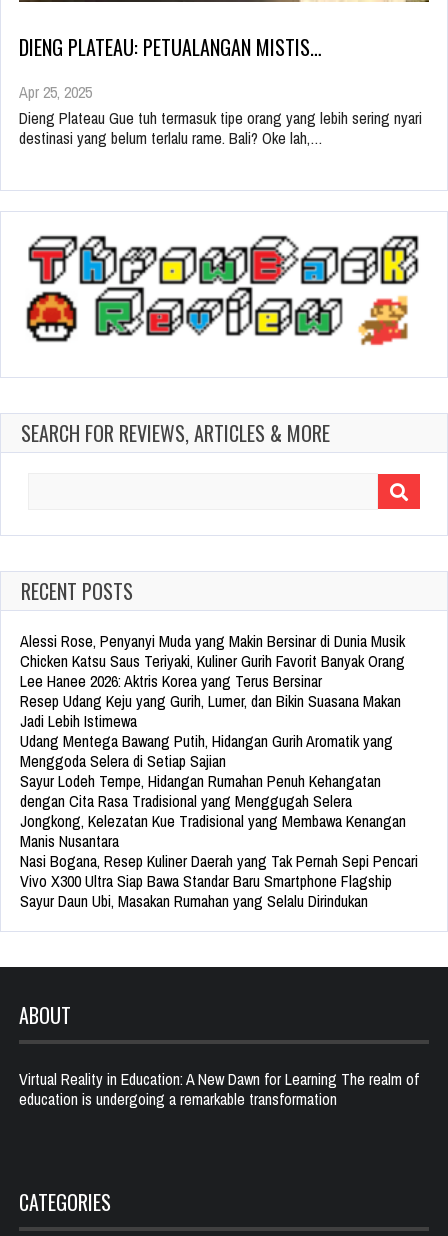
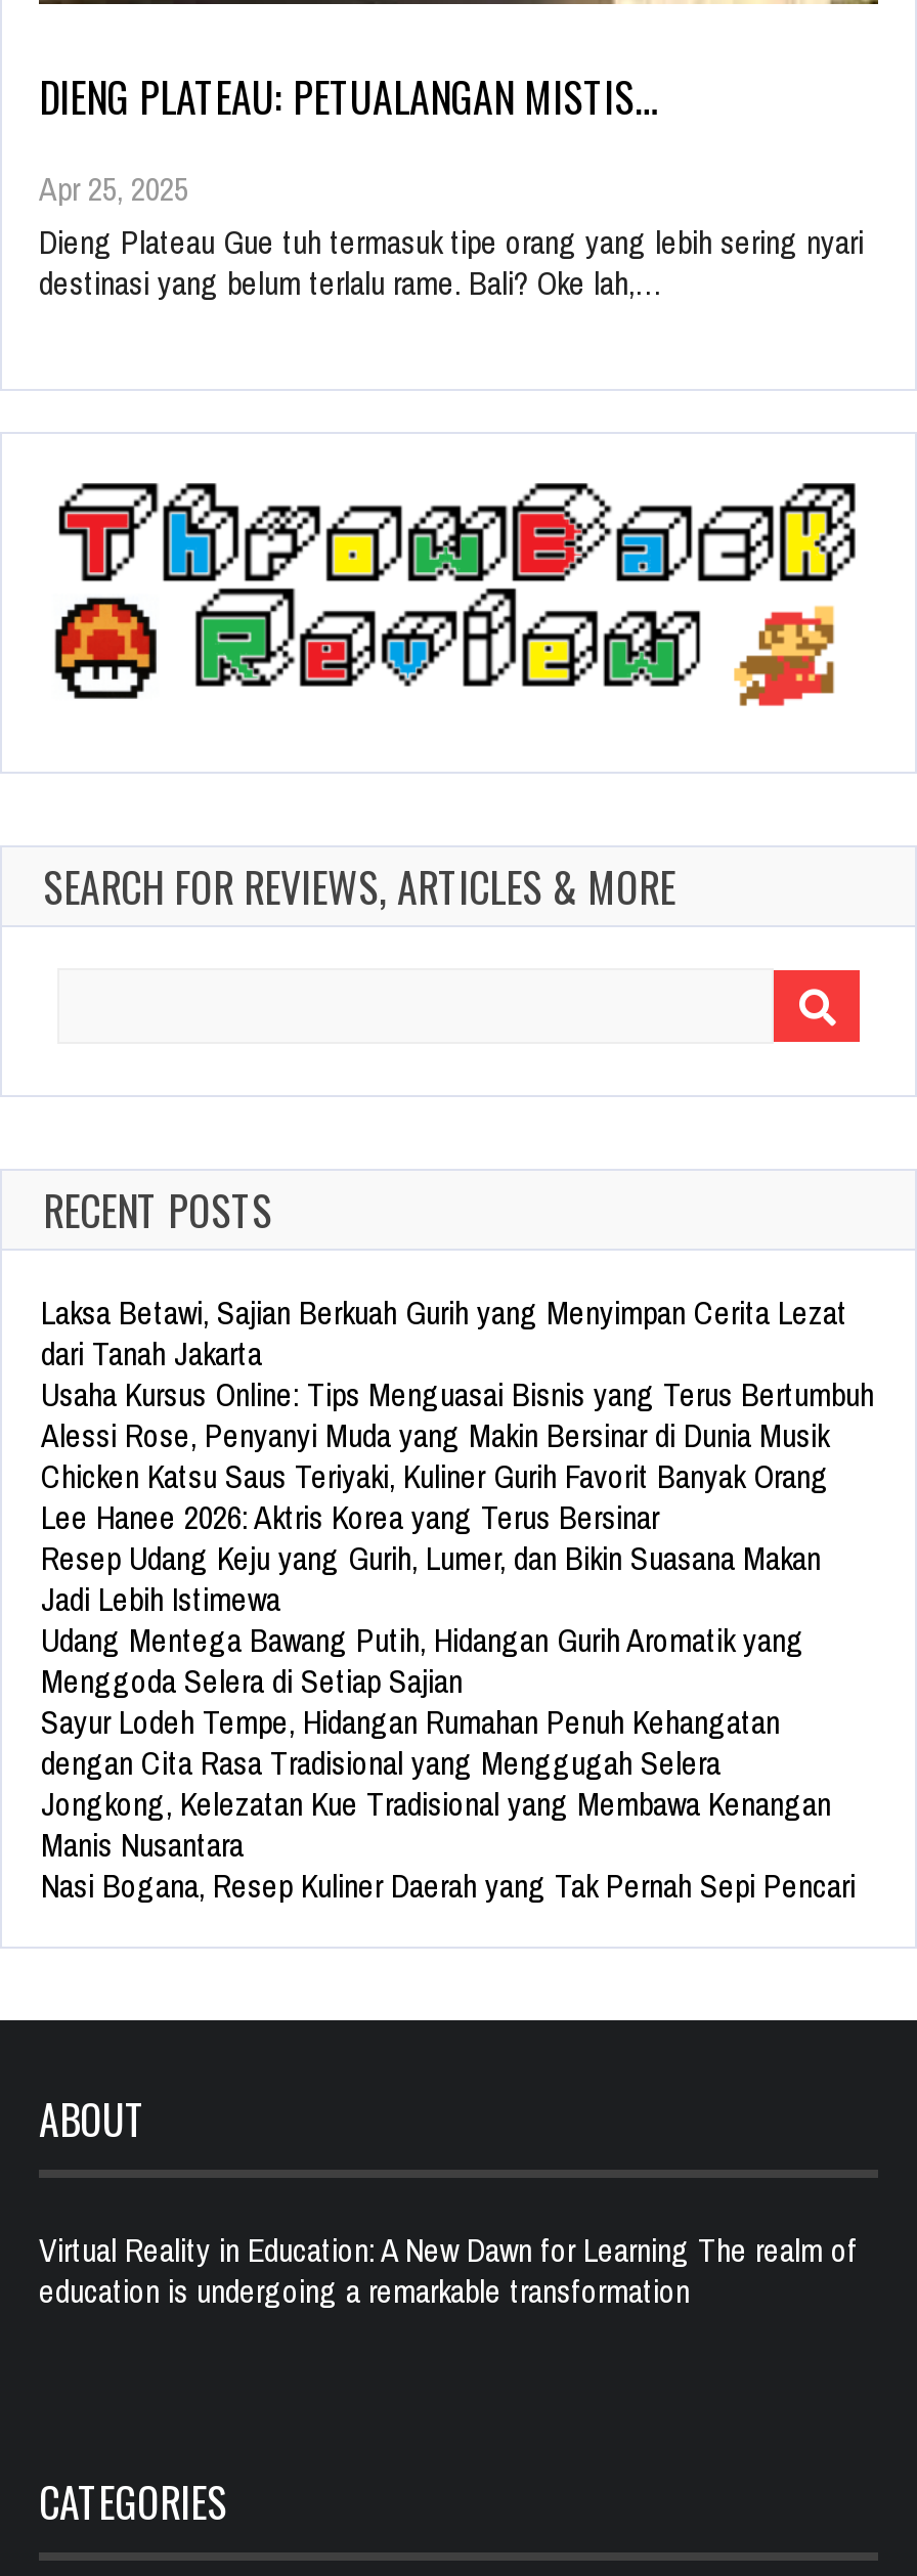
+ Laksa Betawi, Sajian Berkuah Gurih yang Menyimpan Cerita Lezat
+ dari Tanah Jakarta
+ Usaha Kursus Online: Tips Menguasai Bisnis yang Terus Bertumbuh

moved down: Alessi Rose, Penyanyi Muda yang Makin Bersinar di Dunia Musik | Chicken Katsu Saus Teriyaki, Kuliner Gurih Favorit Banyak Orang | Lee Hanee 2026: Aktris Korea yang Terus Bersinar | ... | Manis Nusantara | Nasi Bogana, Resep Kuliner Daerah yang Tak Pernah Sepi Pencari

- Vivo X300 Ultra Siap Bawa Standar Baru Smartphone Flagship
- Sayur Daun Ubi, Masakan Rumahan yang Selalu Dirindukan
